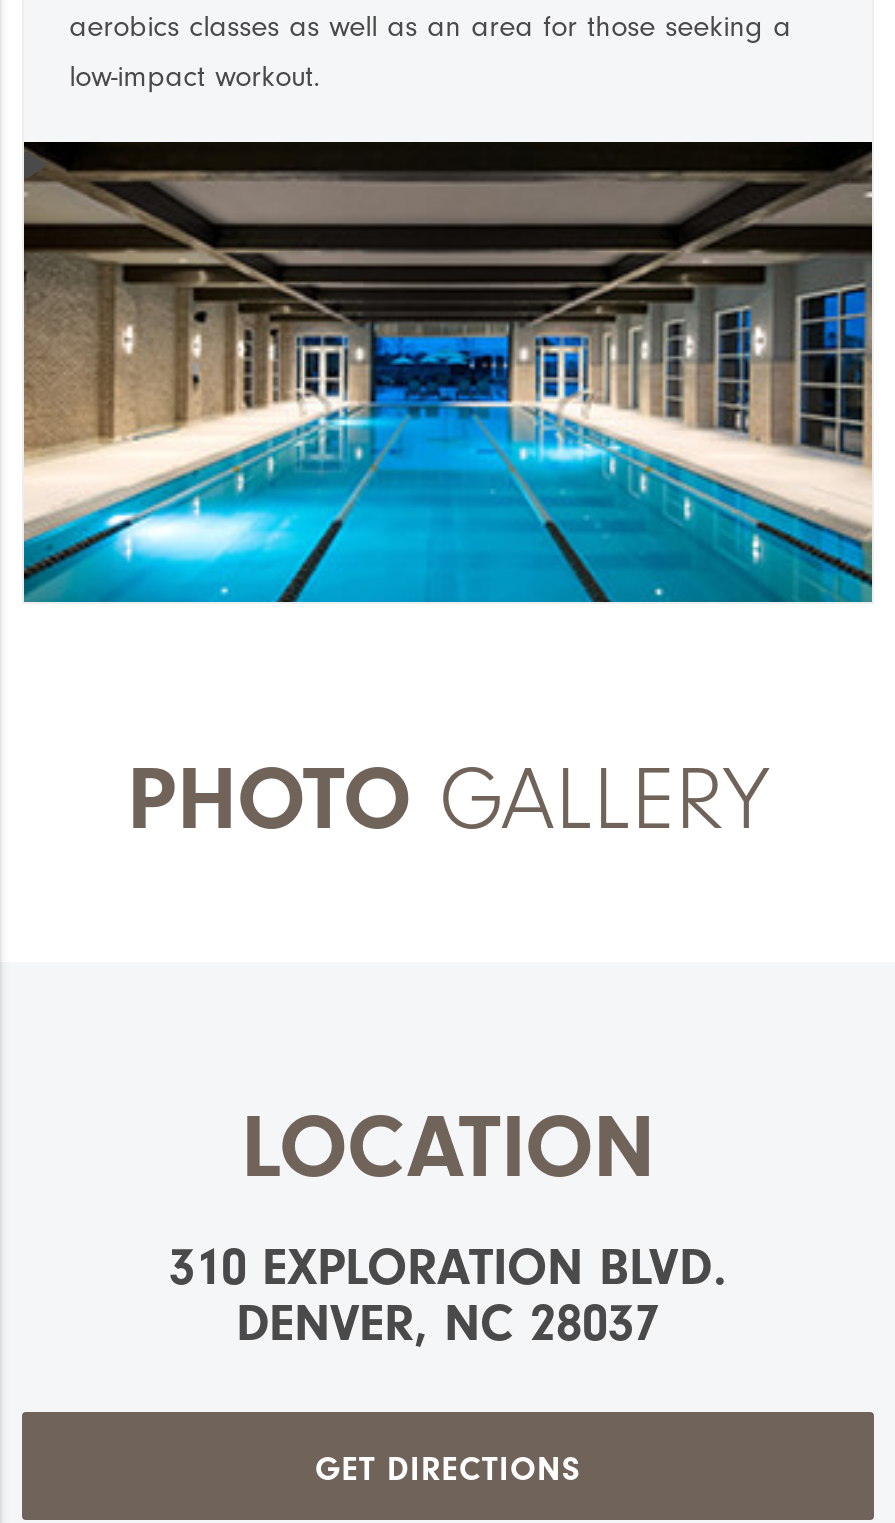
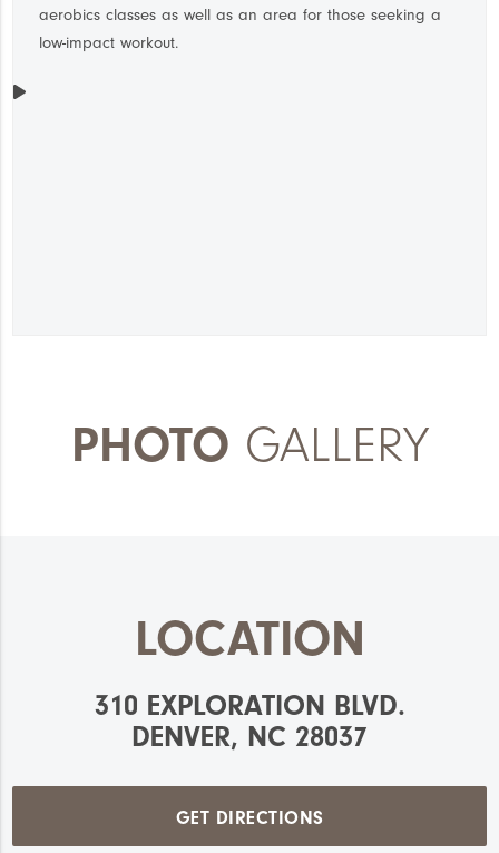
- [image]
